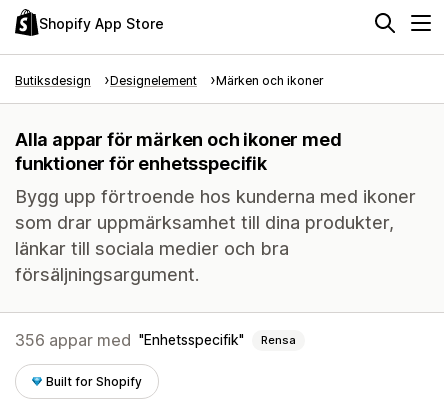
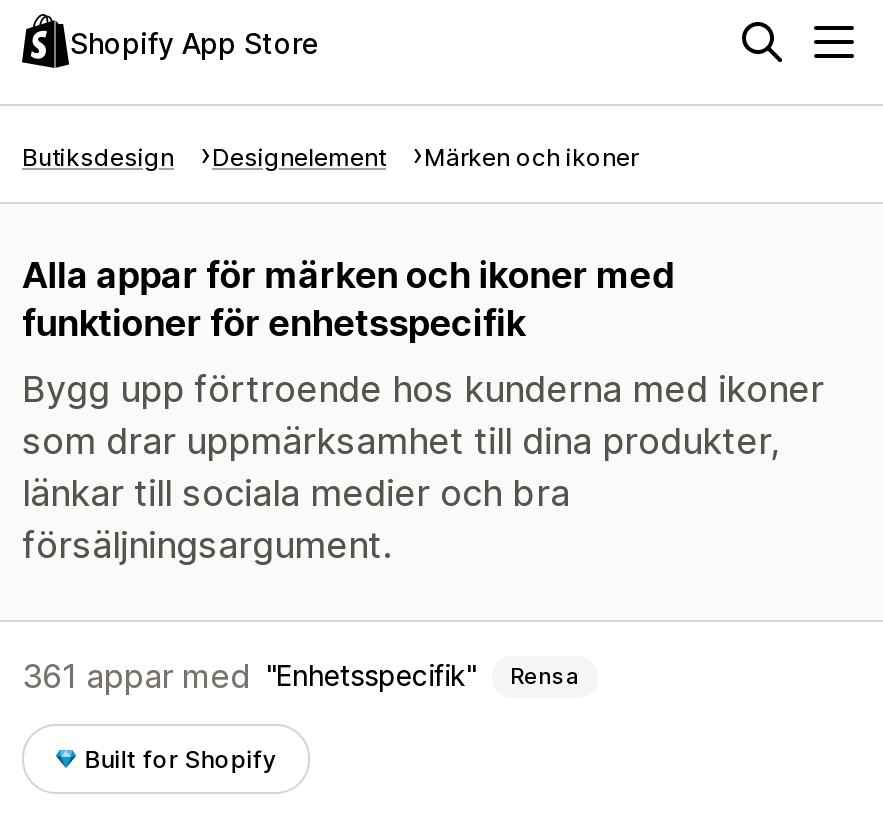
- 356 appar med Enhetsspecifik Rensa
+ 361 appar med Enhetsspecifik Rensa
